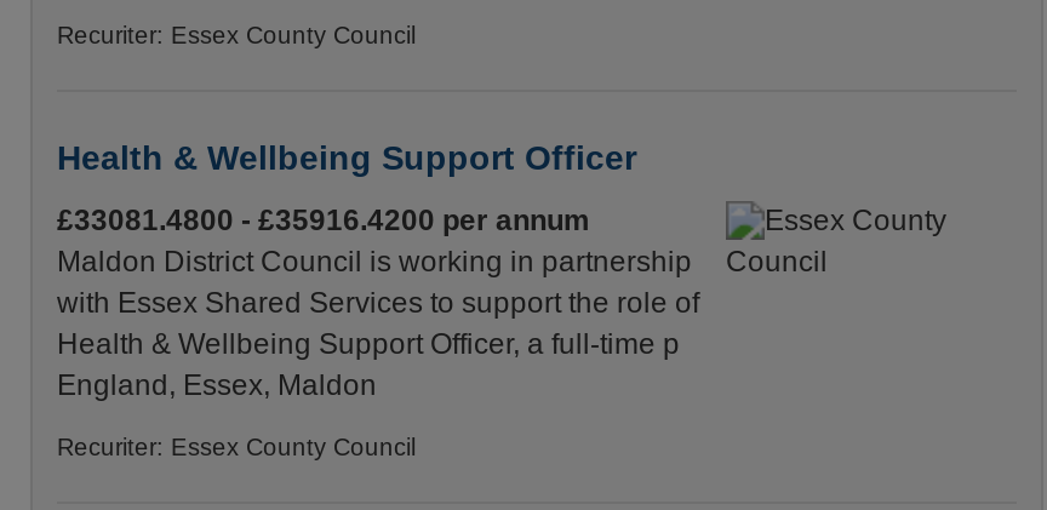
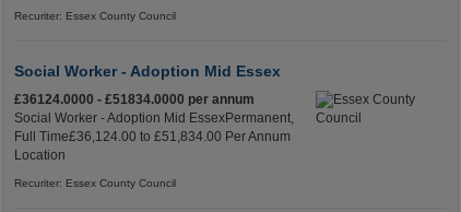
- Health & Wellbeing Support Officer
+ Social Worker - Adoption Mid Essex

- £33081.4800 - £35916.4200 per annum
- Maldon District Council is working in partnership
- with Essex Shared Services to support the role of
- Health & Wellbeing Support Officer, a full-time p
- England, Essex, Maldon
+ £36124.0000 - £51834.0000 per annum
+ Social Worker - Adoption Mid EssexPermanent,
+ Full Time£36,124.00 to £51,834.00 Per Annum
+ Location
